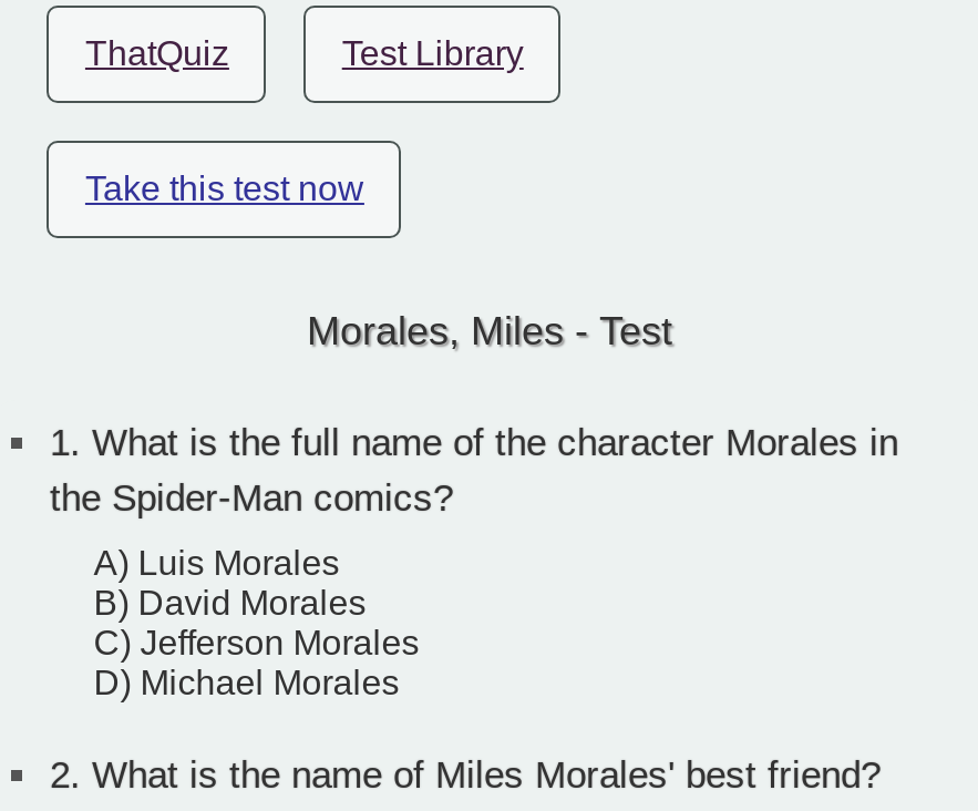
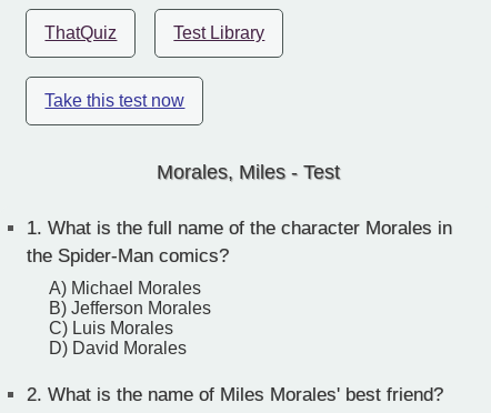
- A) Luis Morales
+ A) Michael Morales

- B) David Morales
+ B) Jefferson Morales

- C) Jefferson Morales
+ C) Luis Morales

- D) Michael Morales
+ D) David Morales
